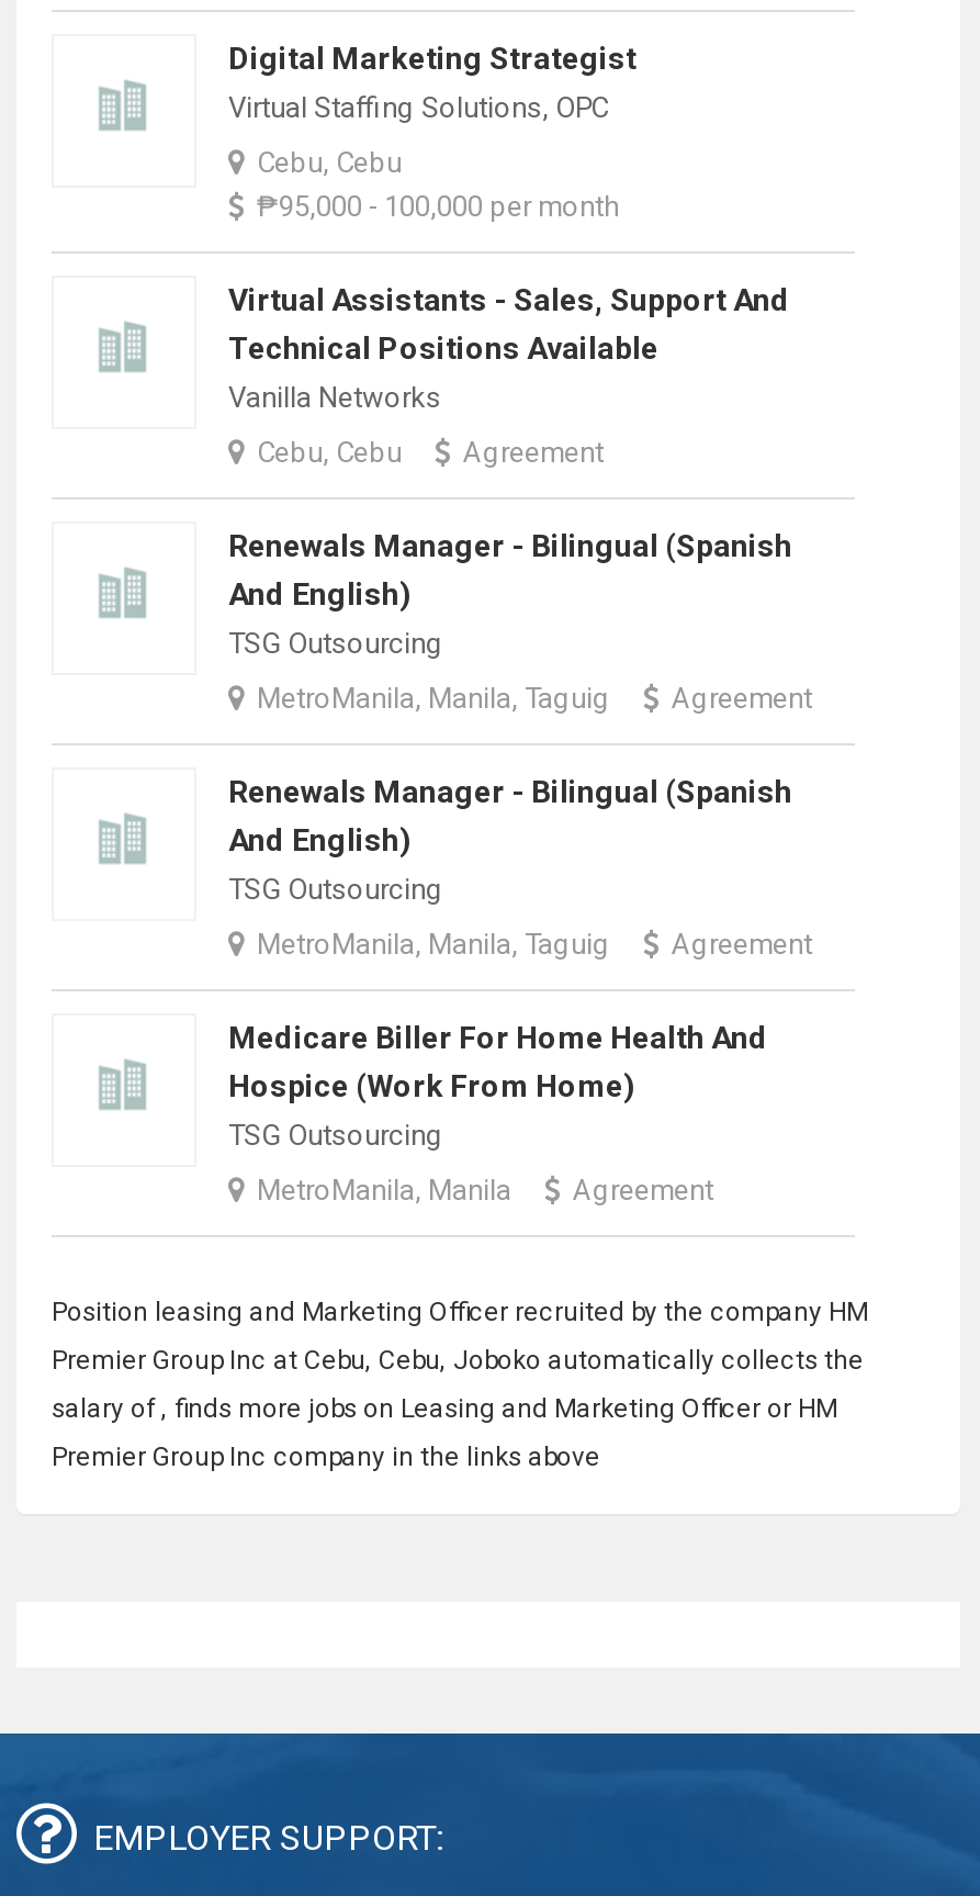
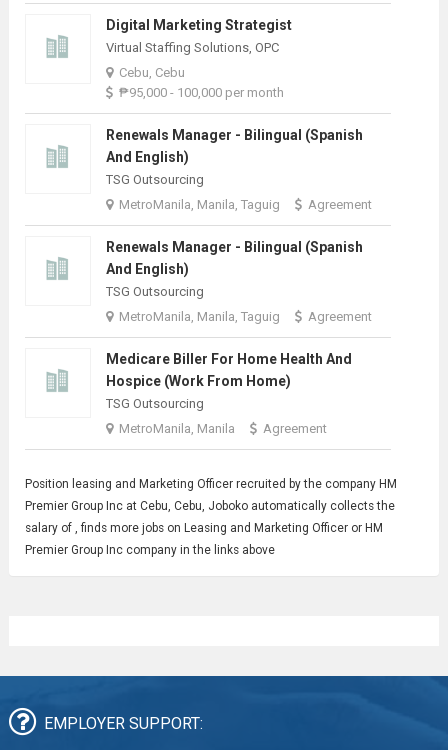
- Virtual Assistants - Sales, Support And
- Technical Positions Available
- Vanilla Networks
- Cebu, Cebu
- Agreement
